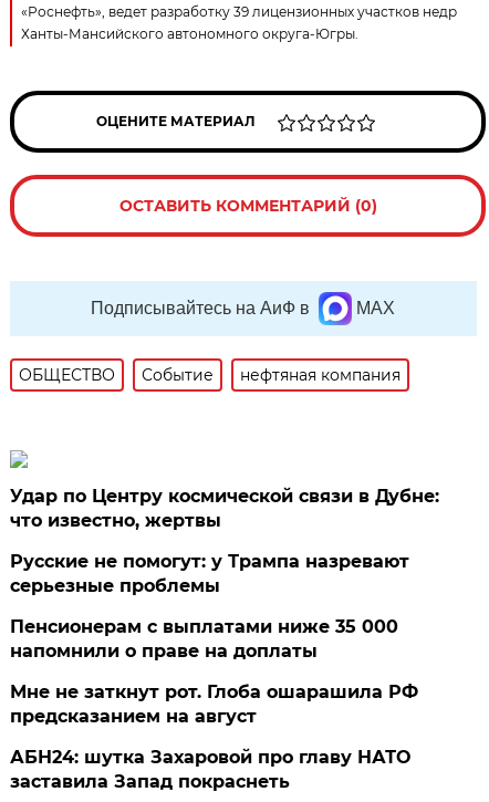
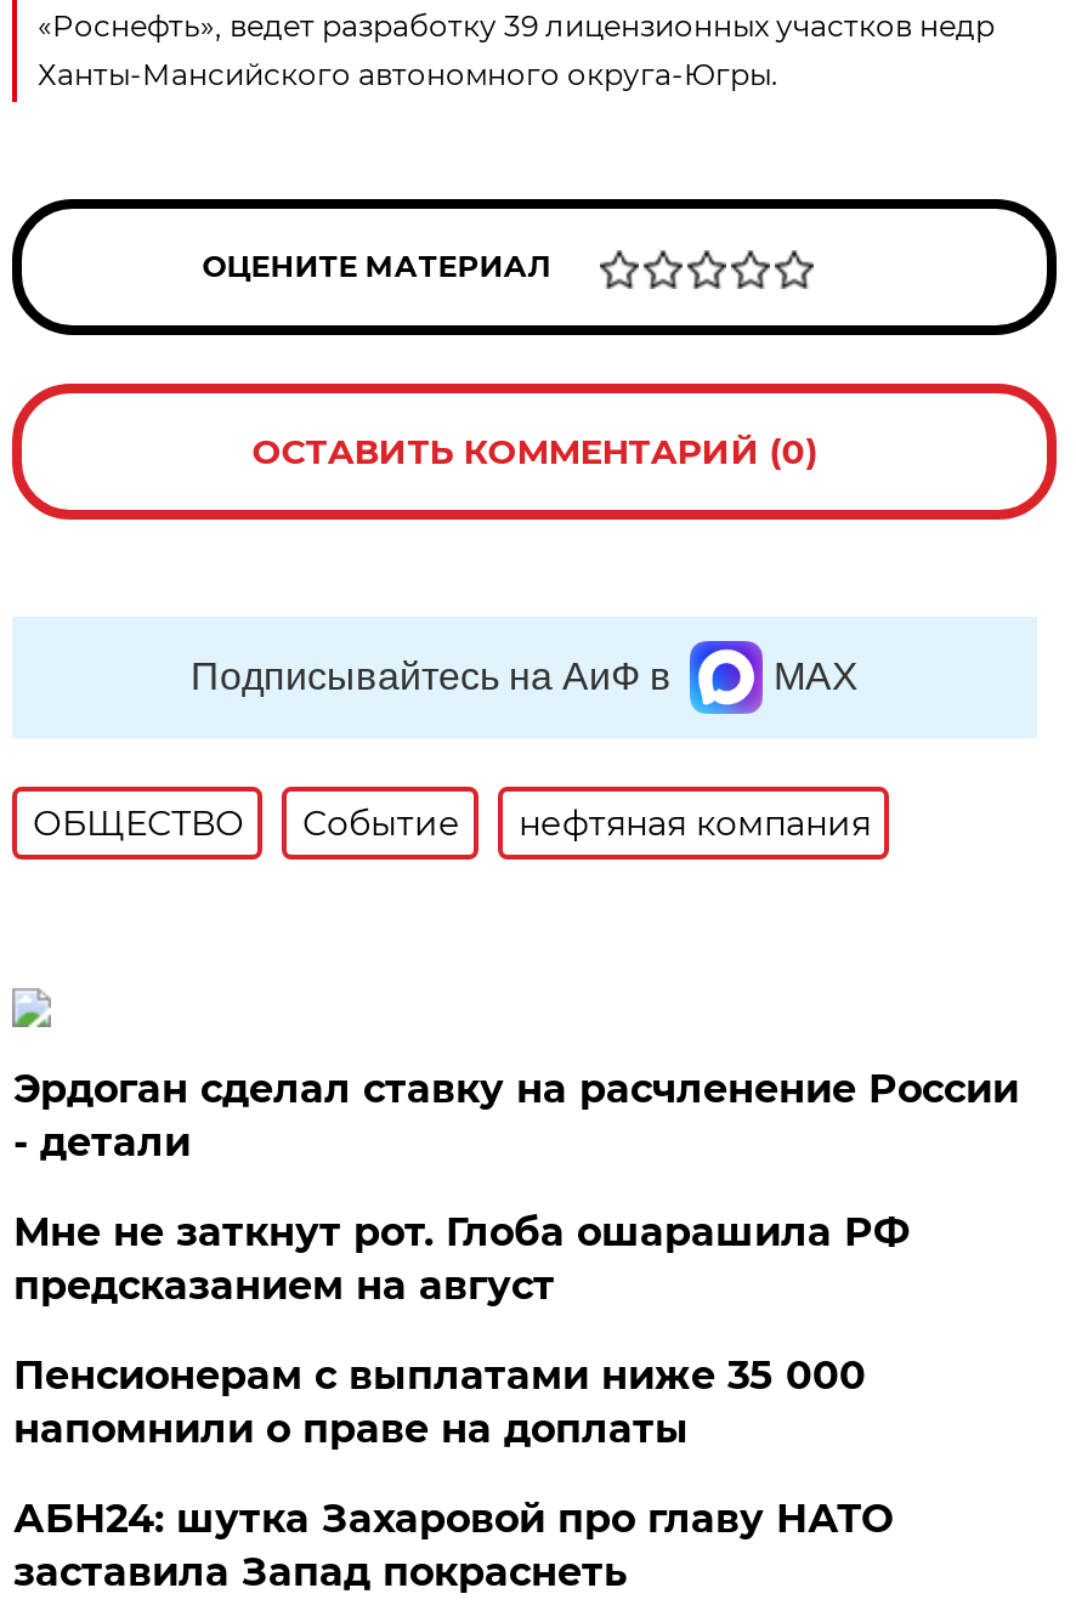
- Удар по Центру космической связи в Дубне:
- что известно, жертвы
+ Эрдоган сделал ставку на расчленение России
+ - детали

- Русские не помогут: у Трампа назревают
- серьезные проблемы

moved up: Мне не заткнут рот. Глоба ошарашила РФ | предсказанием на август
